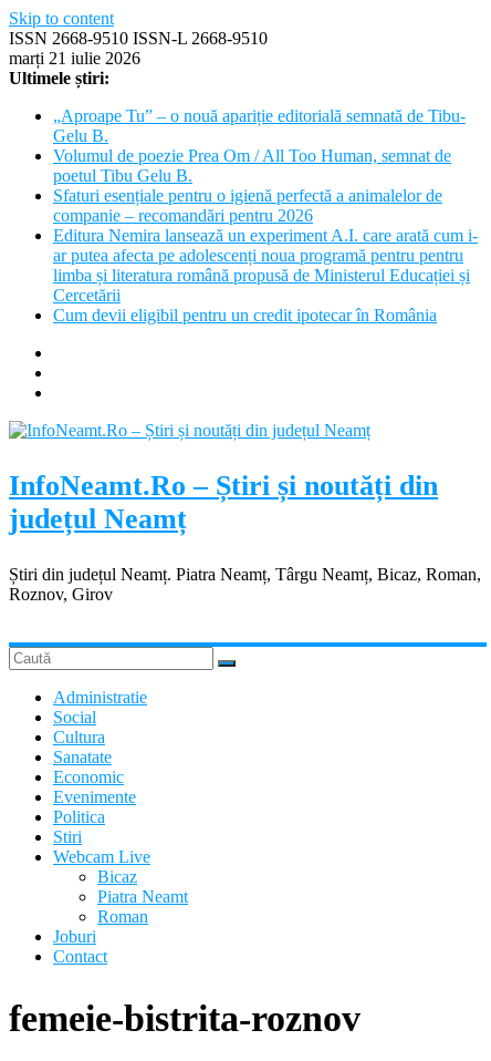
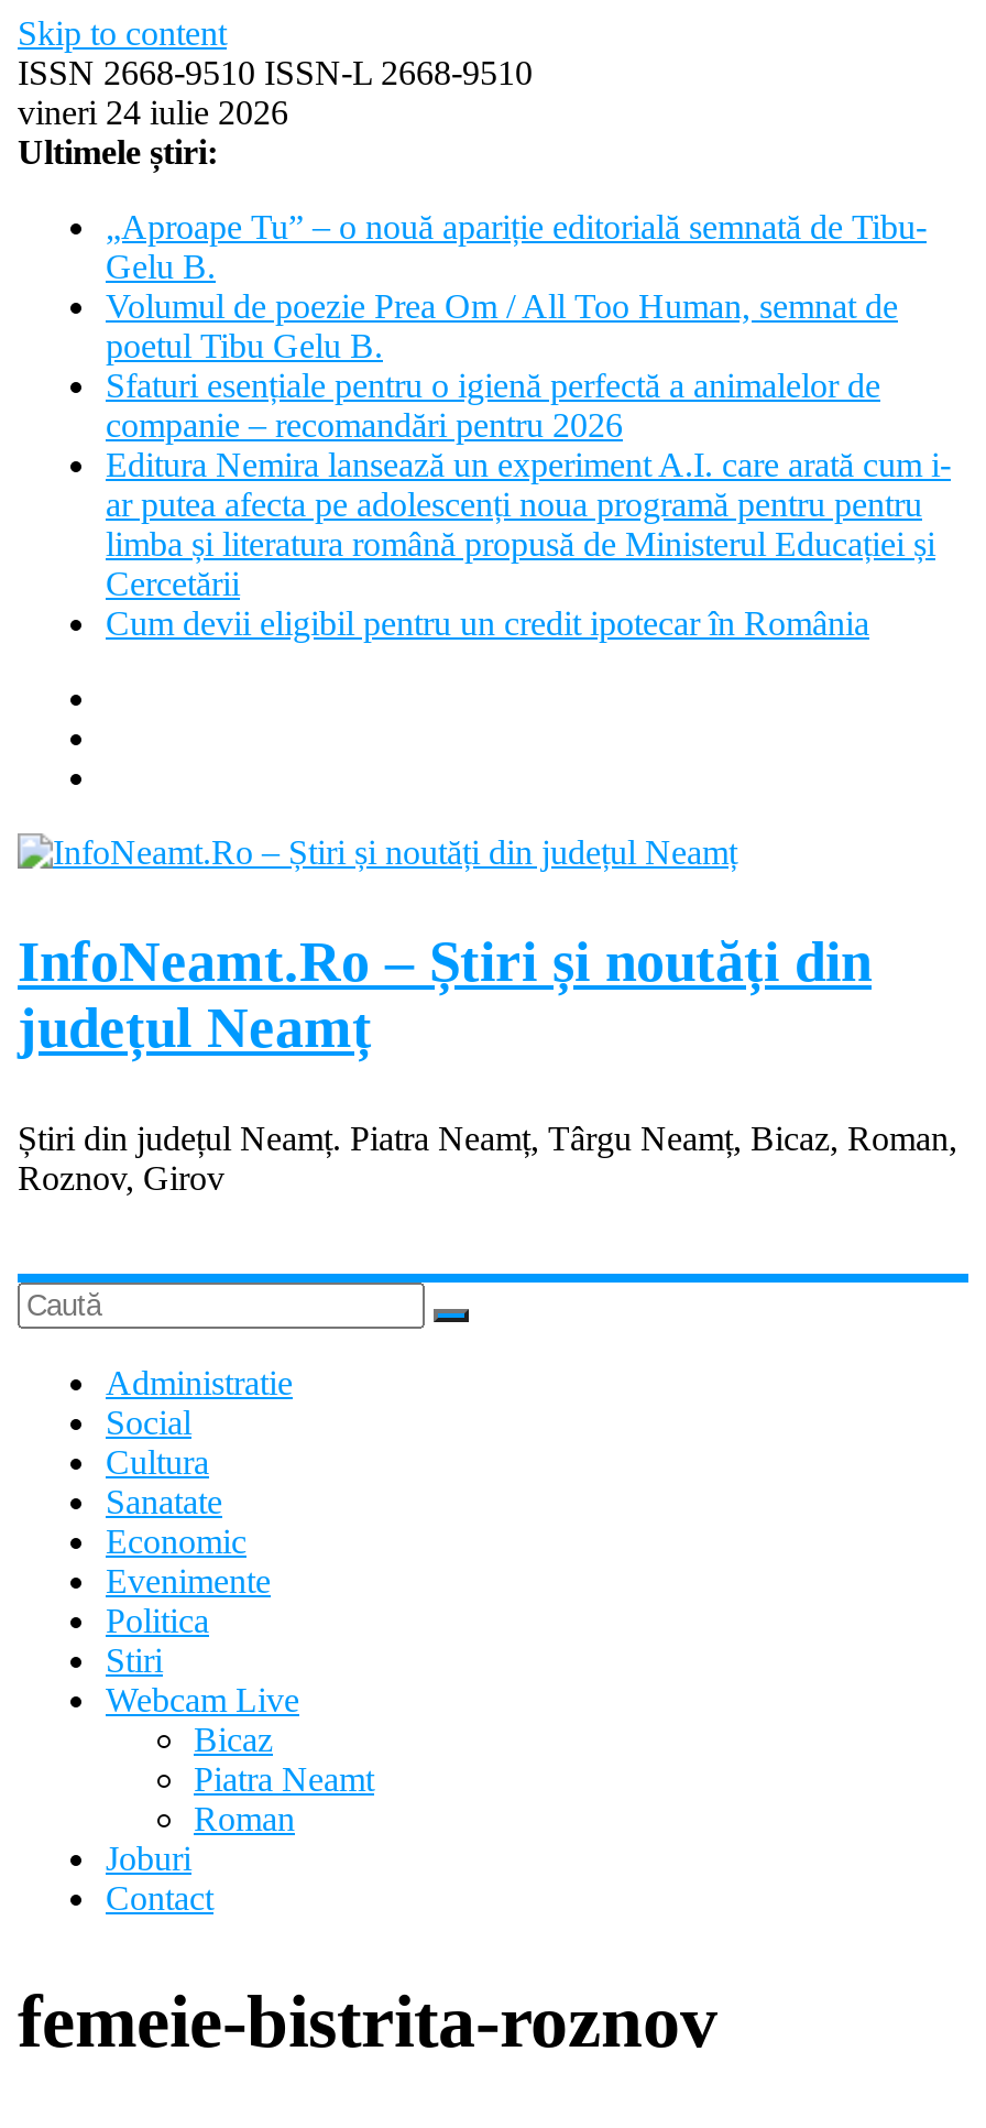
- marți 21 iulie 2026
+ vineri 24 iulie 2026
